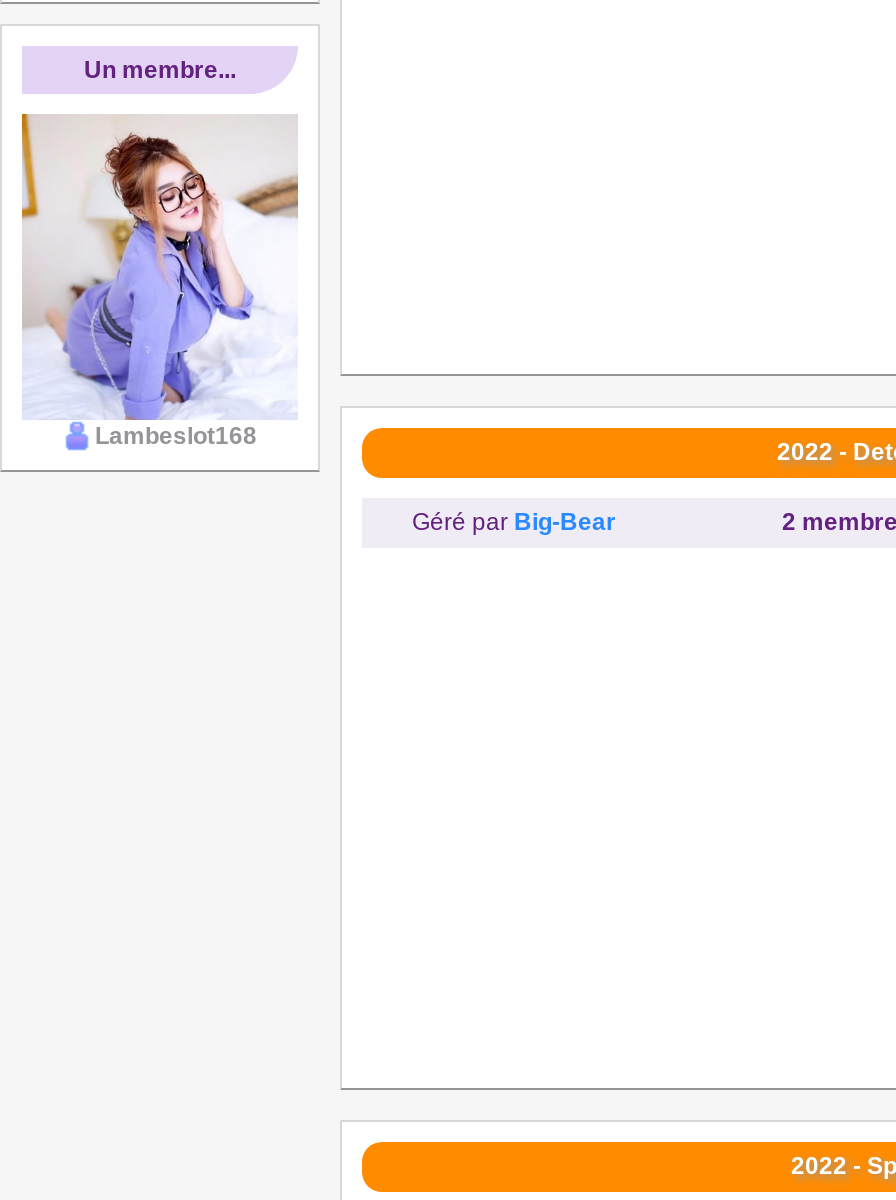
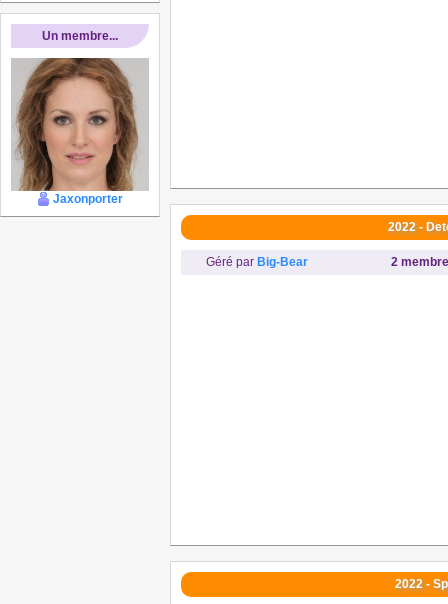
- [image]
- Lambeslot168
+ [image]
+ Jaxonporter
